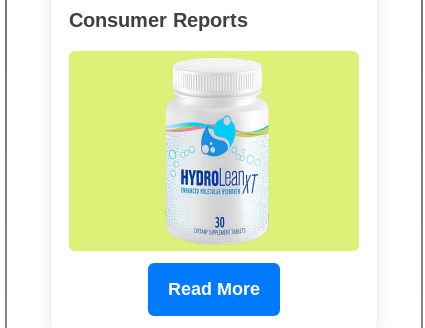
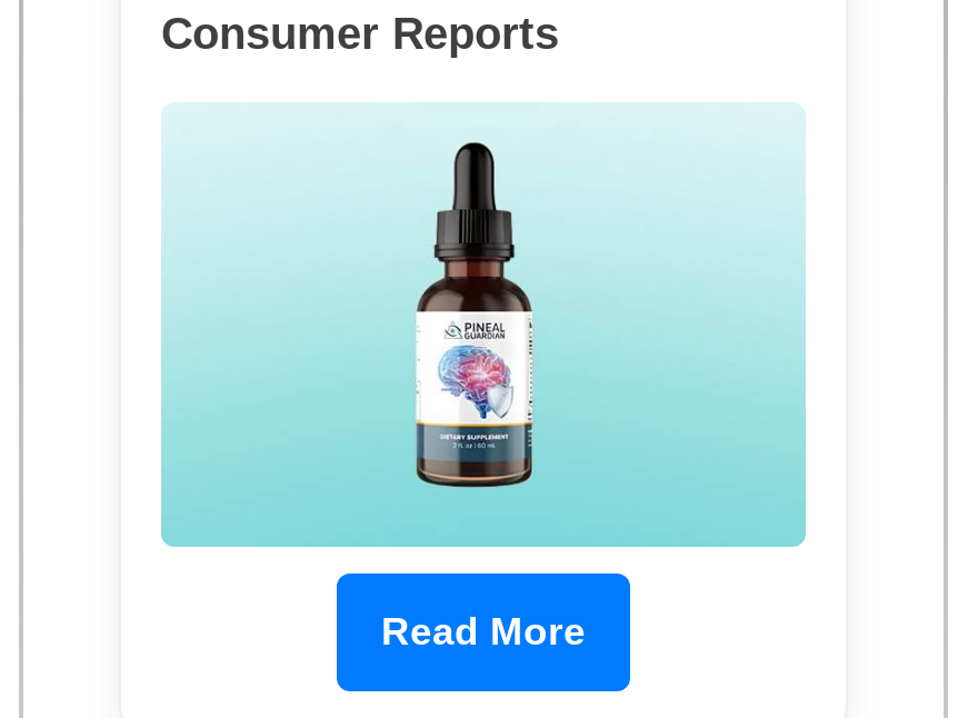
- [image]
+ [image]
